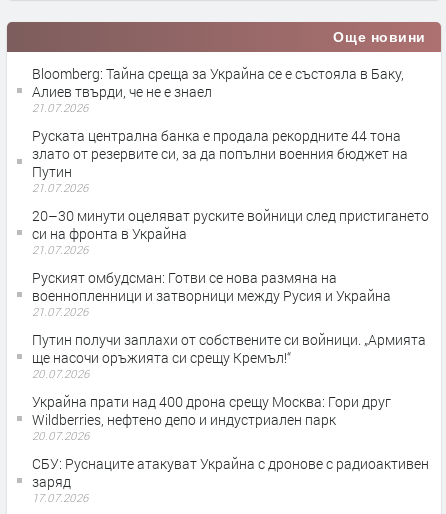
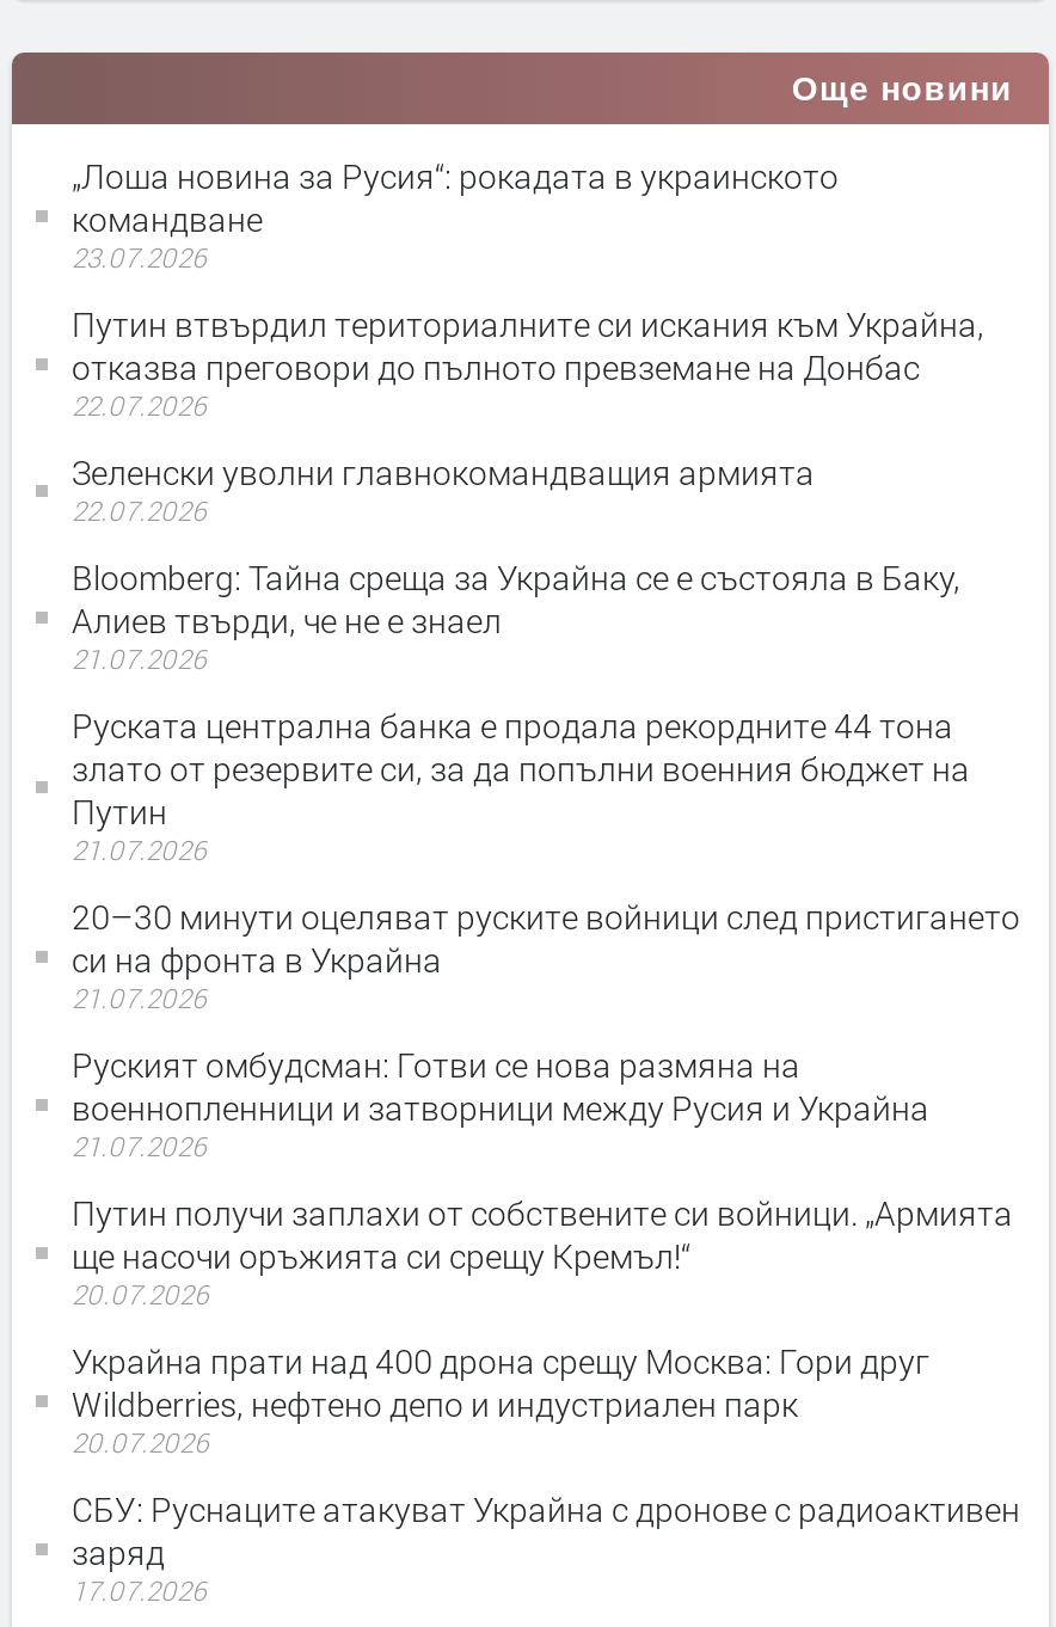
+ „Лоша новина за Русия“: рокадата в украинското
+ командване
+ 23.07.2026
+ Путин втвърдил териториалните си искания към Украйна,
+ отказва преговори до пълното превземане на Донбас
+ 22.07.2026
+ Зеленски уволни главнокомандващия армията
+ 22.07.2026
